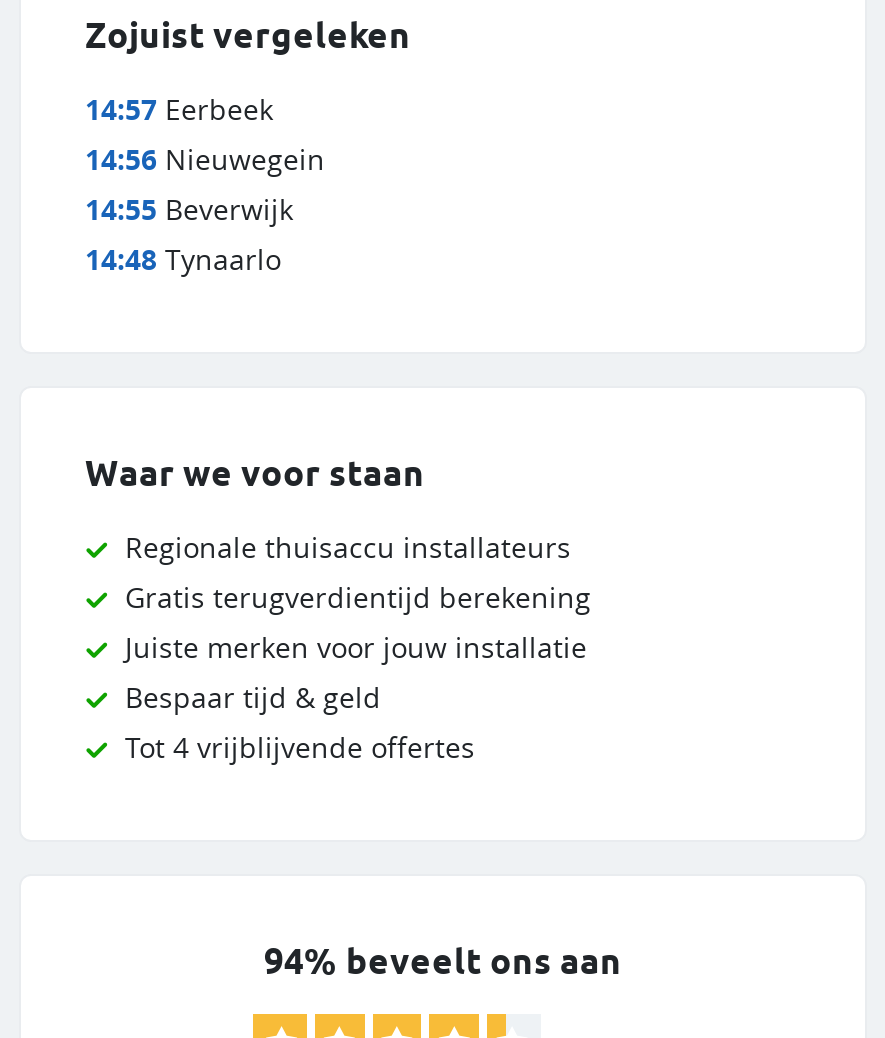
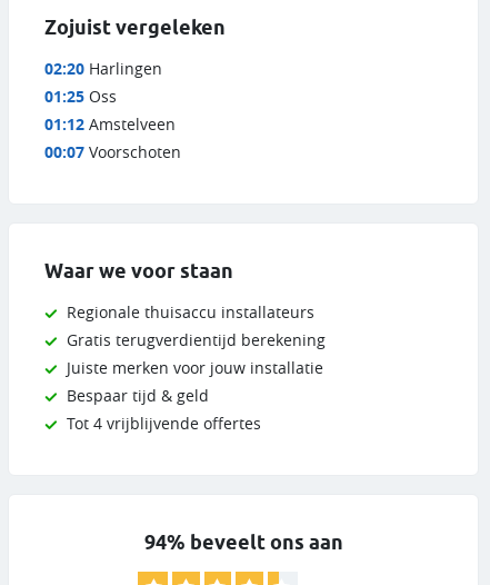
- 14:57 Eerbeek
- 14:56 Nieuwegein
- 14:55 Beverwijk
- 14:48 Tynaarlo
+ 02:20 Harlingen
+ 01:25 Oss
+ 01:12 Amstelveen
+ 00:07 Voorschoten
